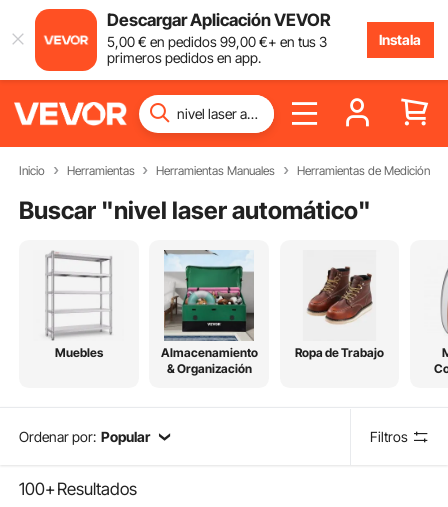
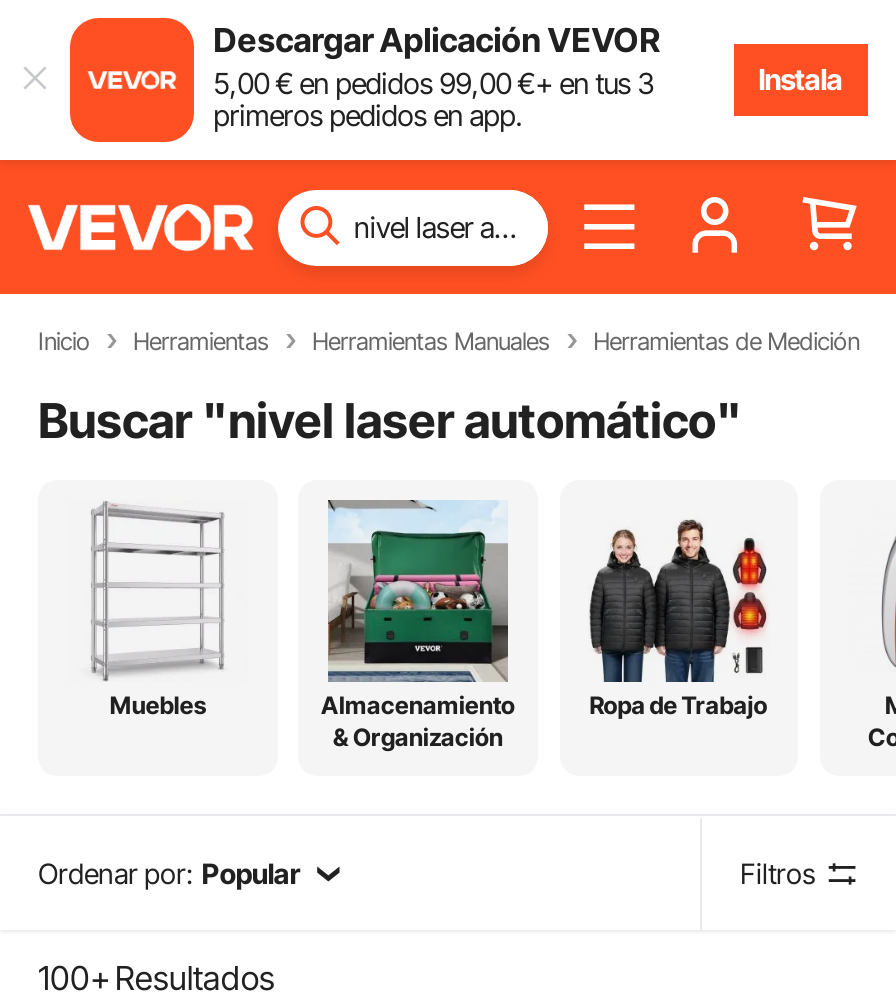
- [image]
+ [image]
